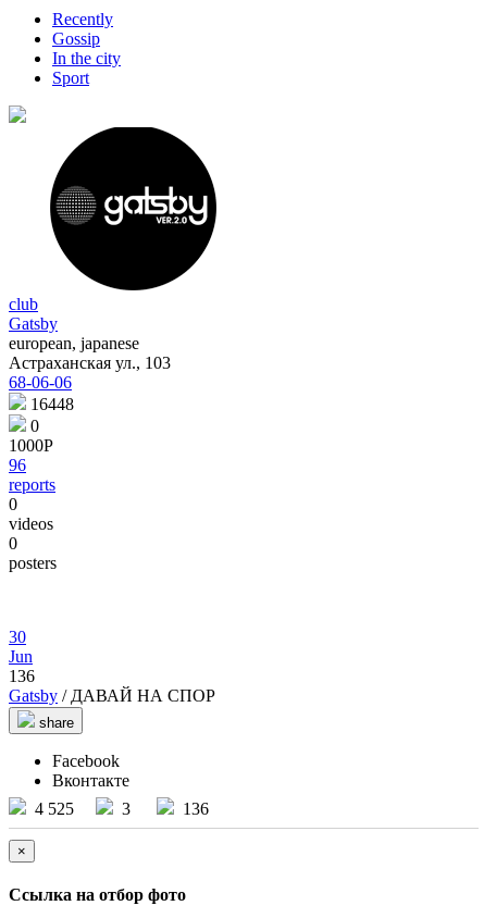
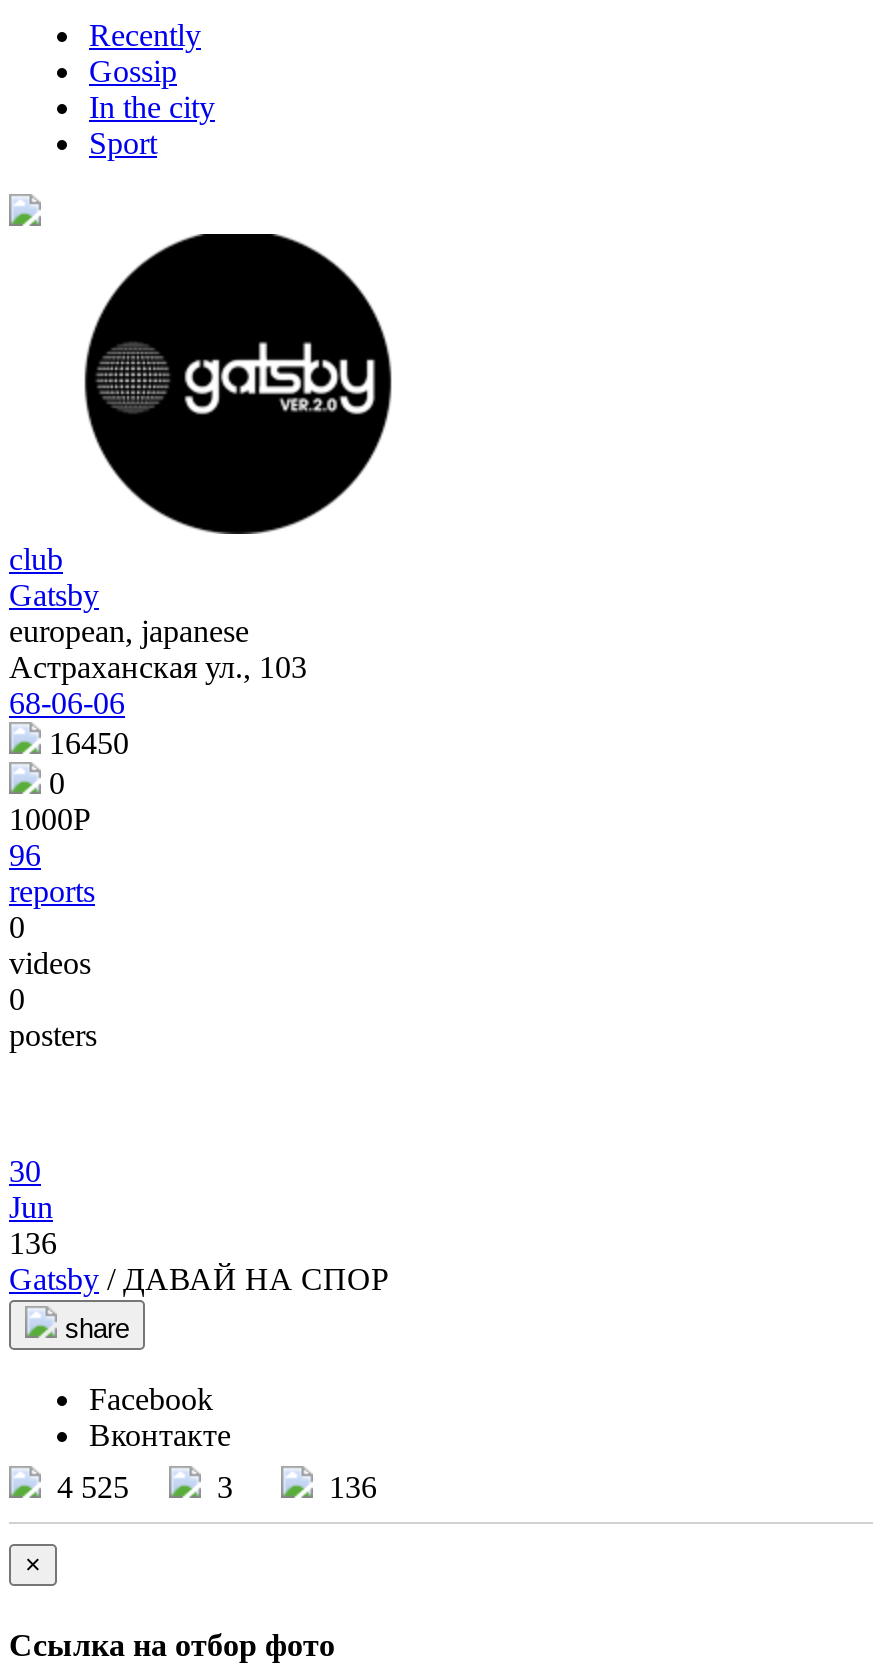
- 16448
+ 16450
